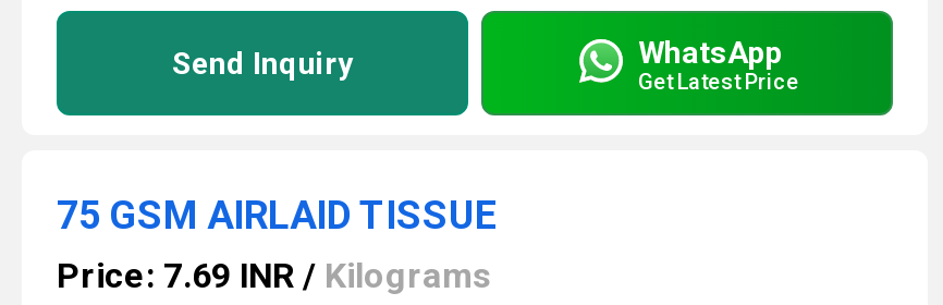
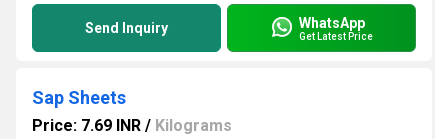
- 75 GSM AIRLAID TISSUE
+ Sap Sheets
